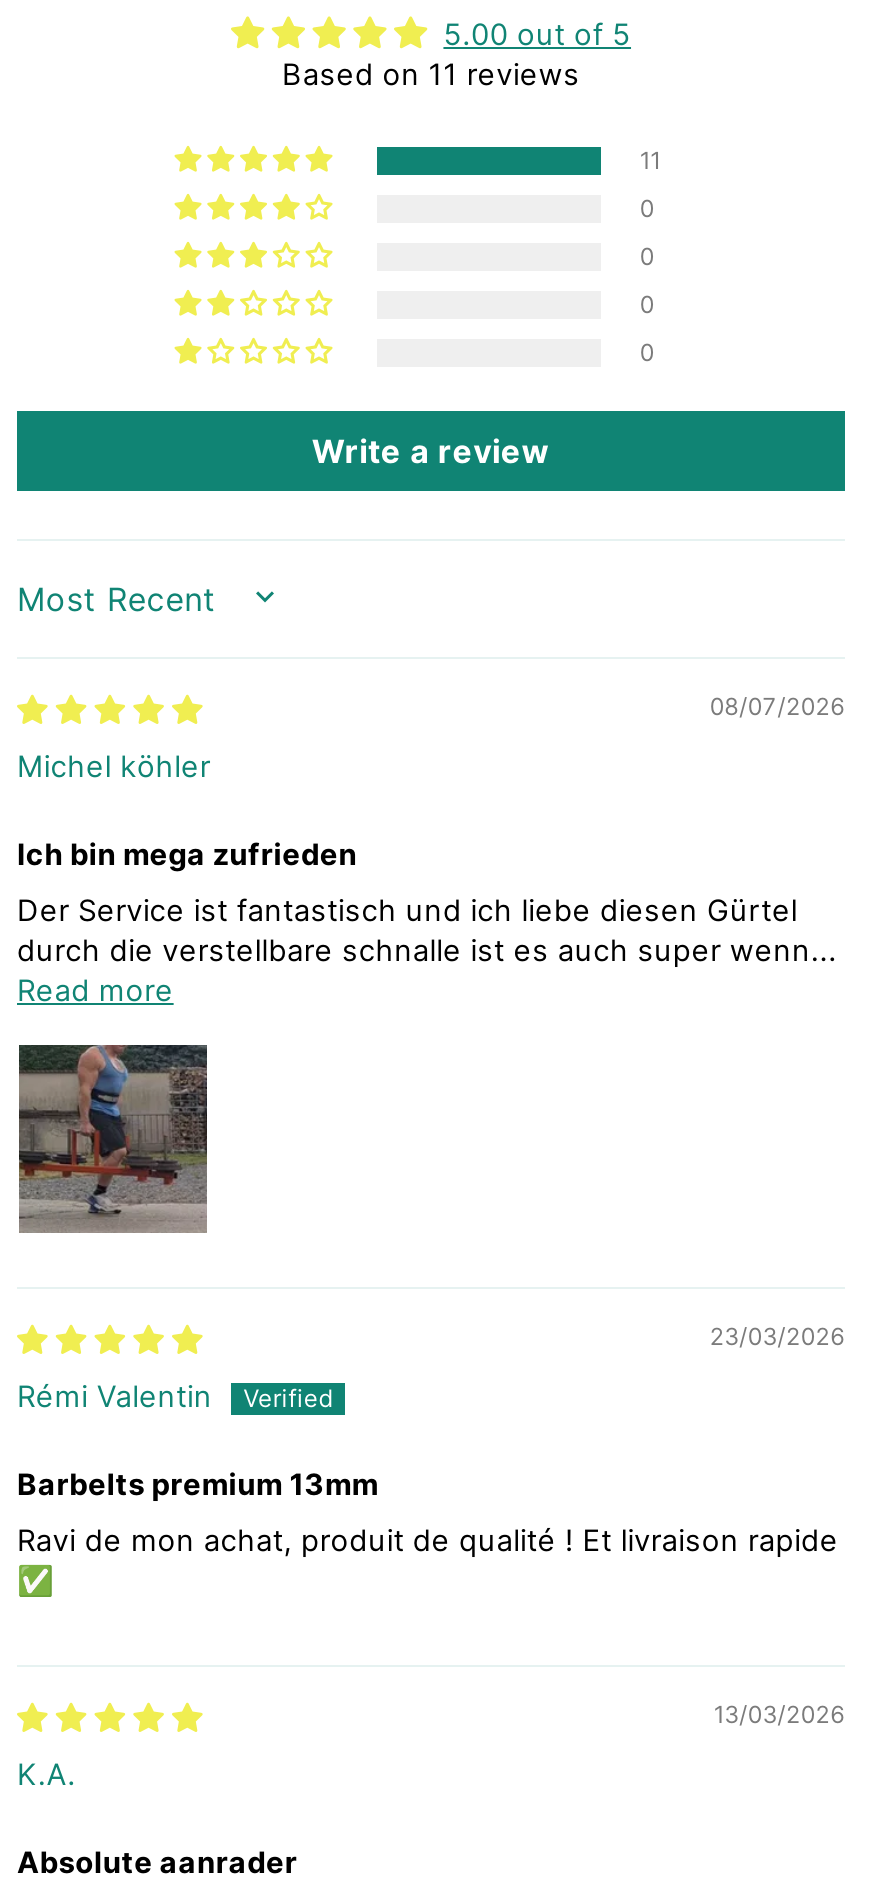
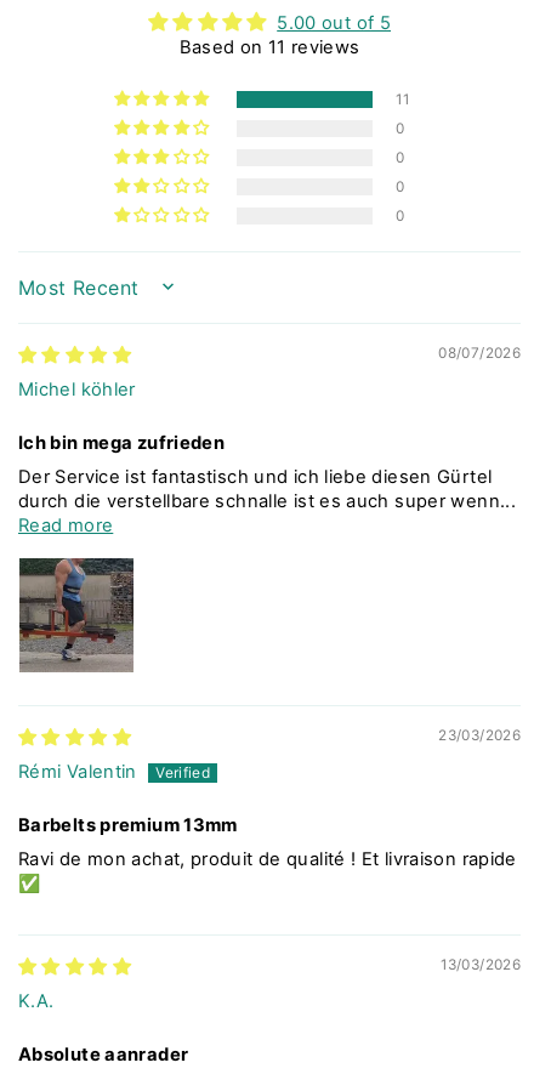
- Write a review
